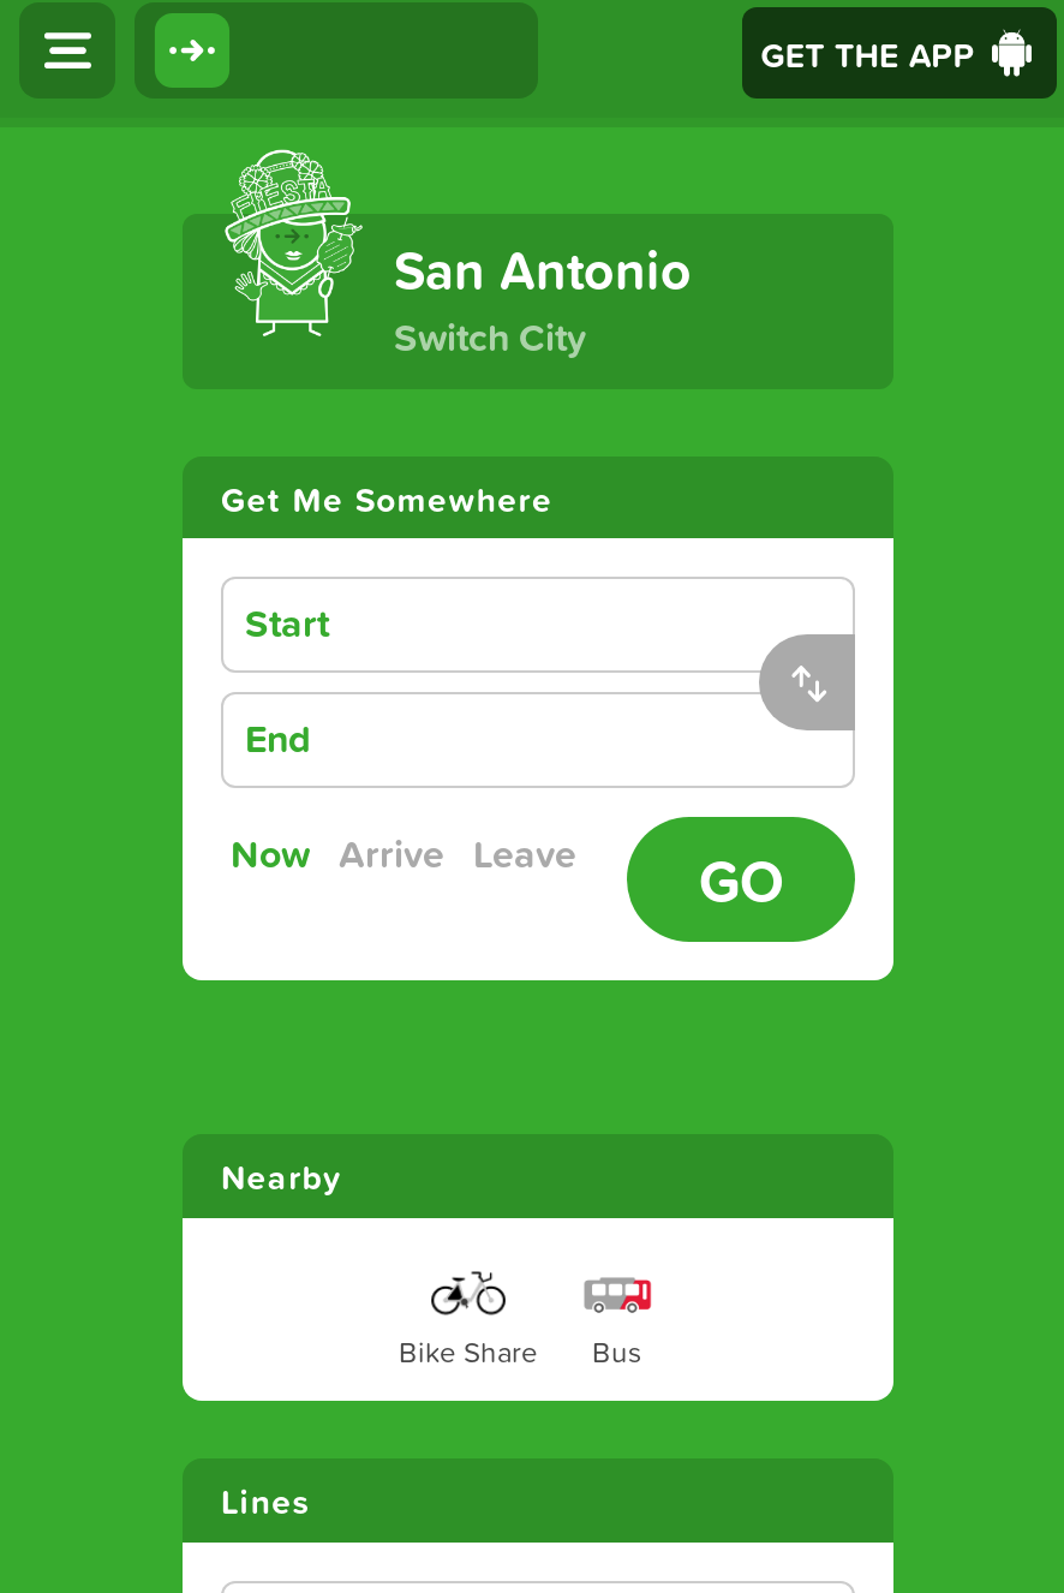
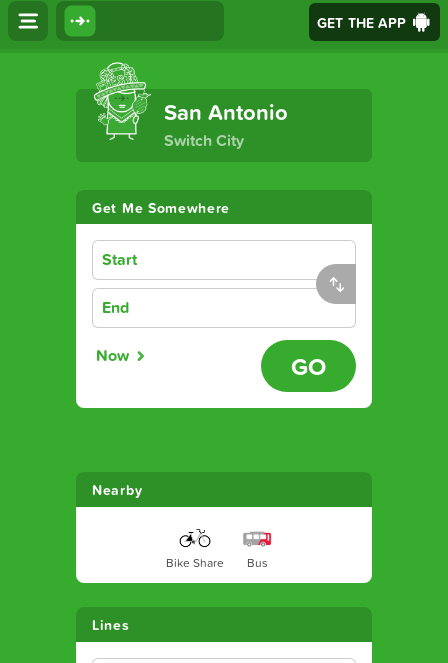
- Now Arrive Leave
+ Now
